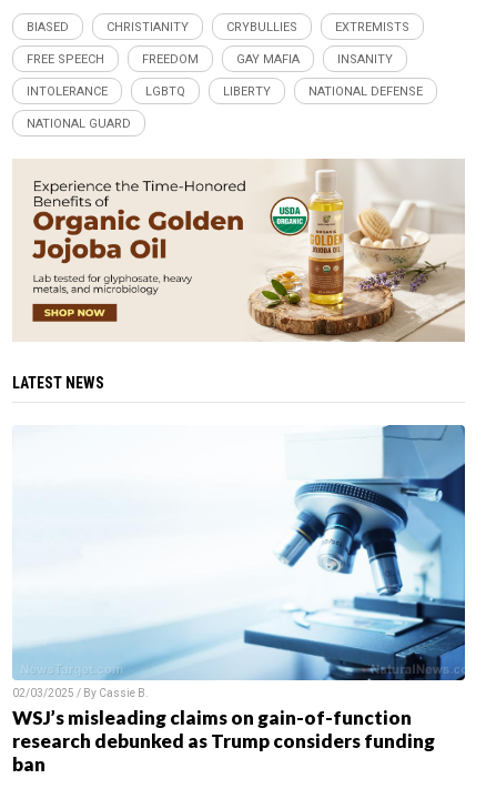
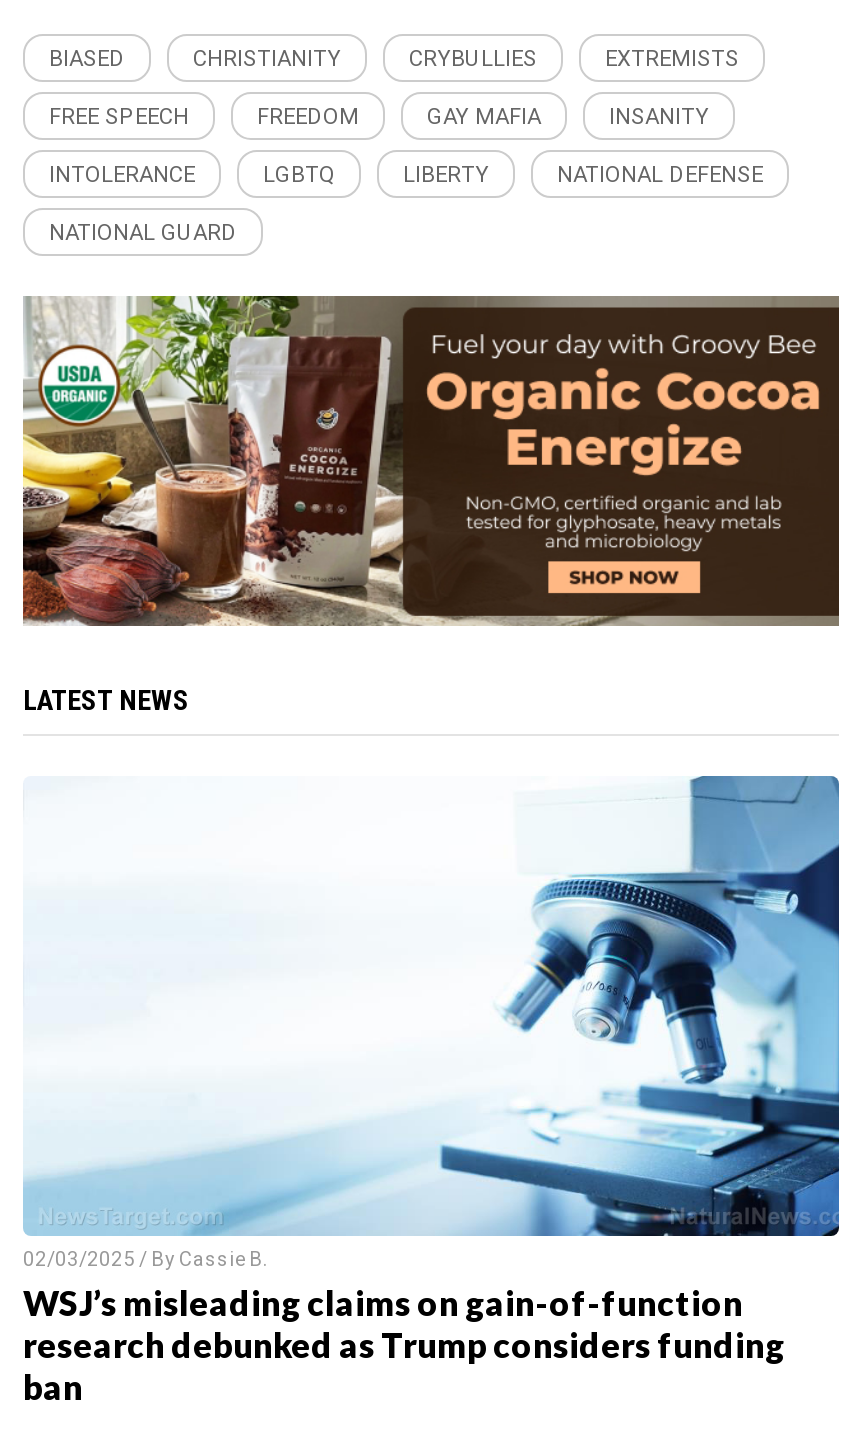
- [image]
+ [image]
